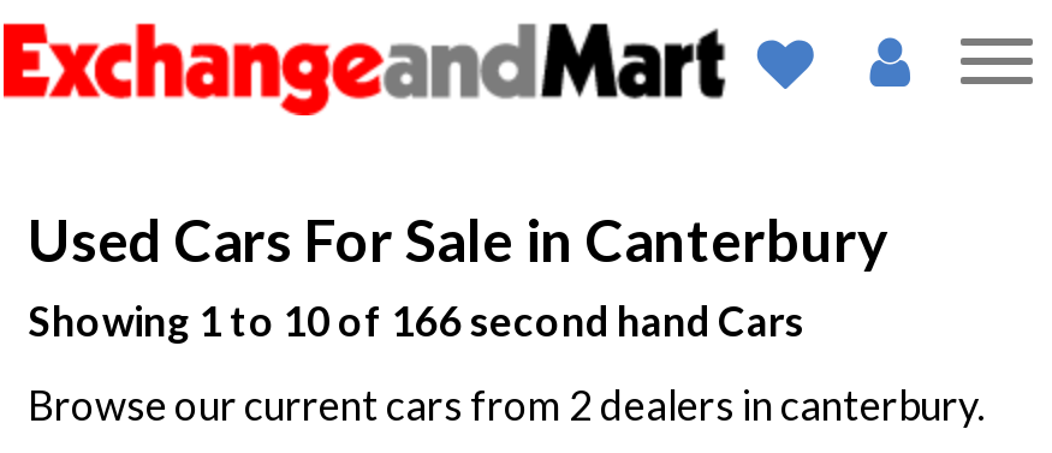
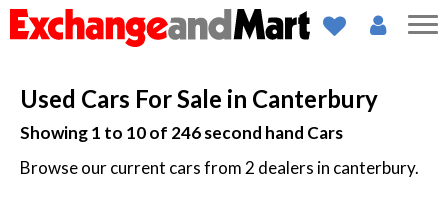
- Showing 1 to 10 of 166 second hand Cars
+ Showing 1 to 10 of 246 second hand Cars
